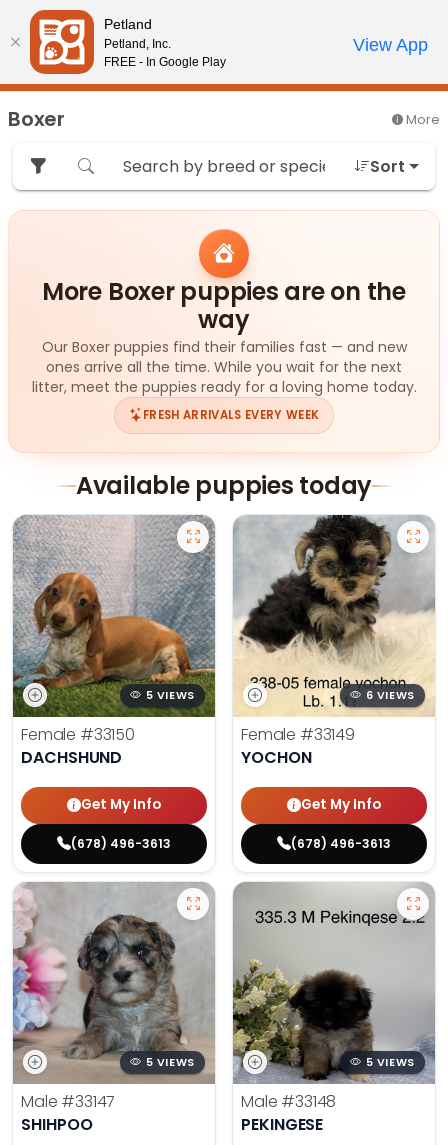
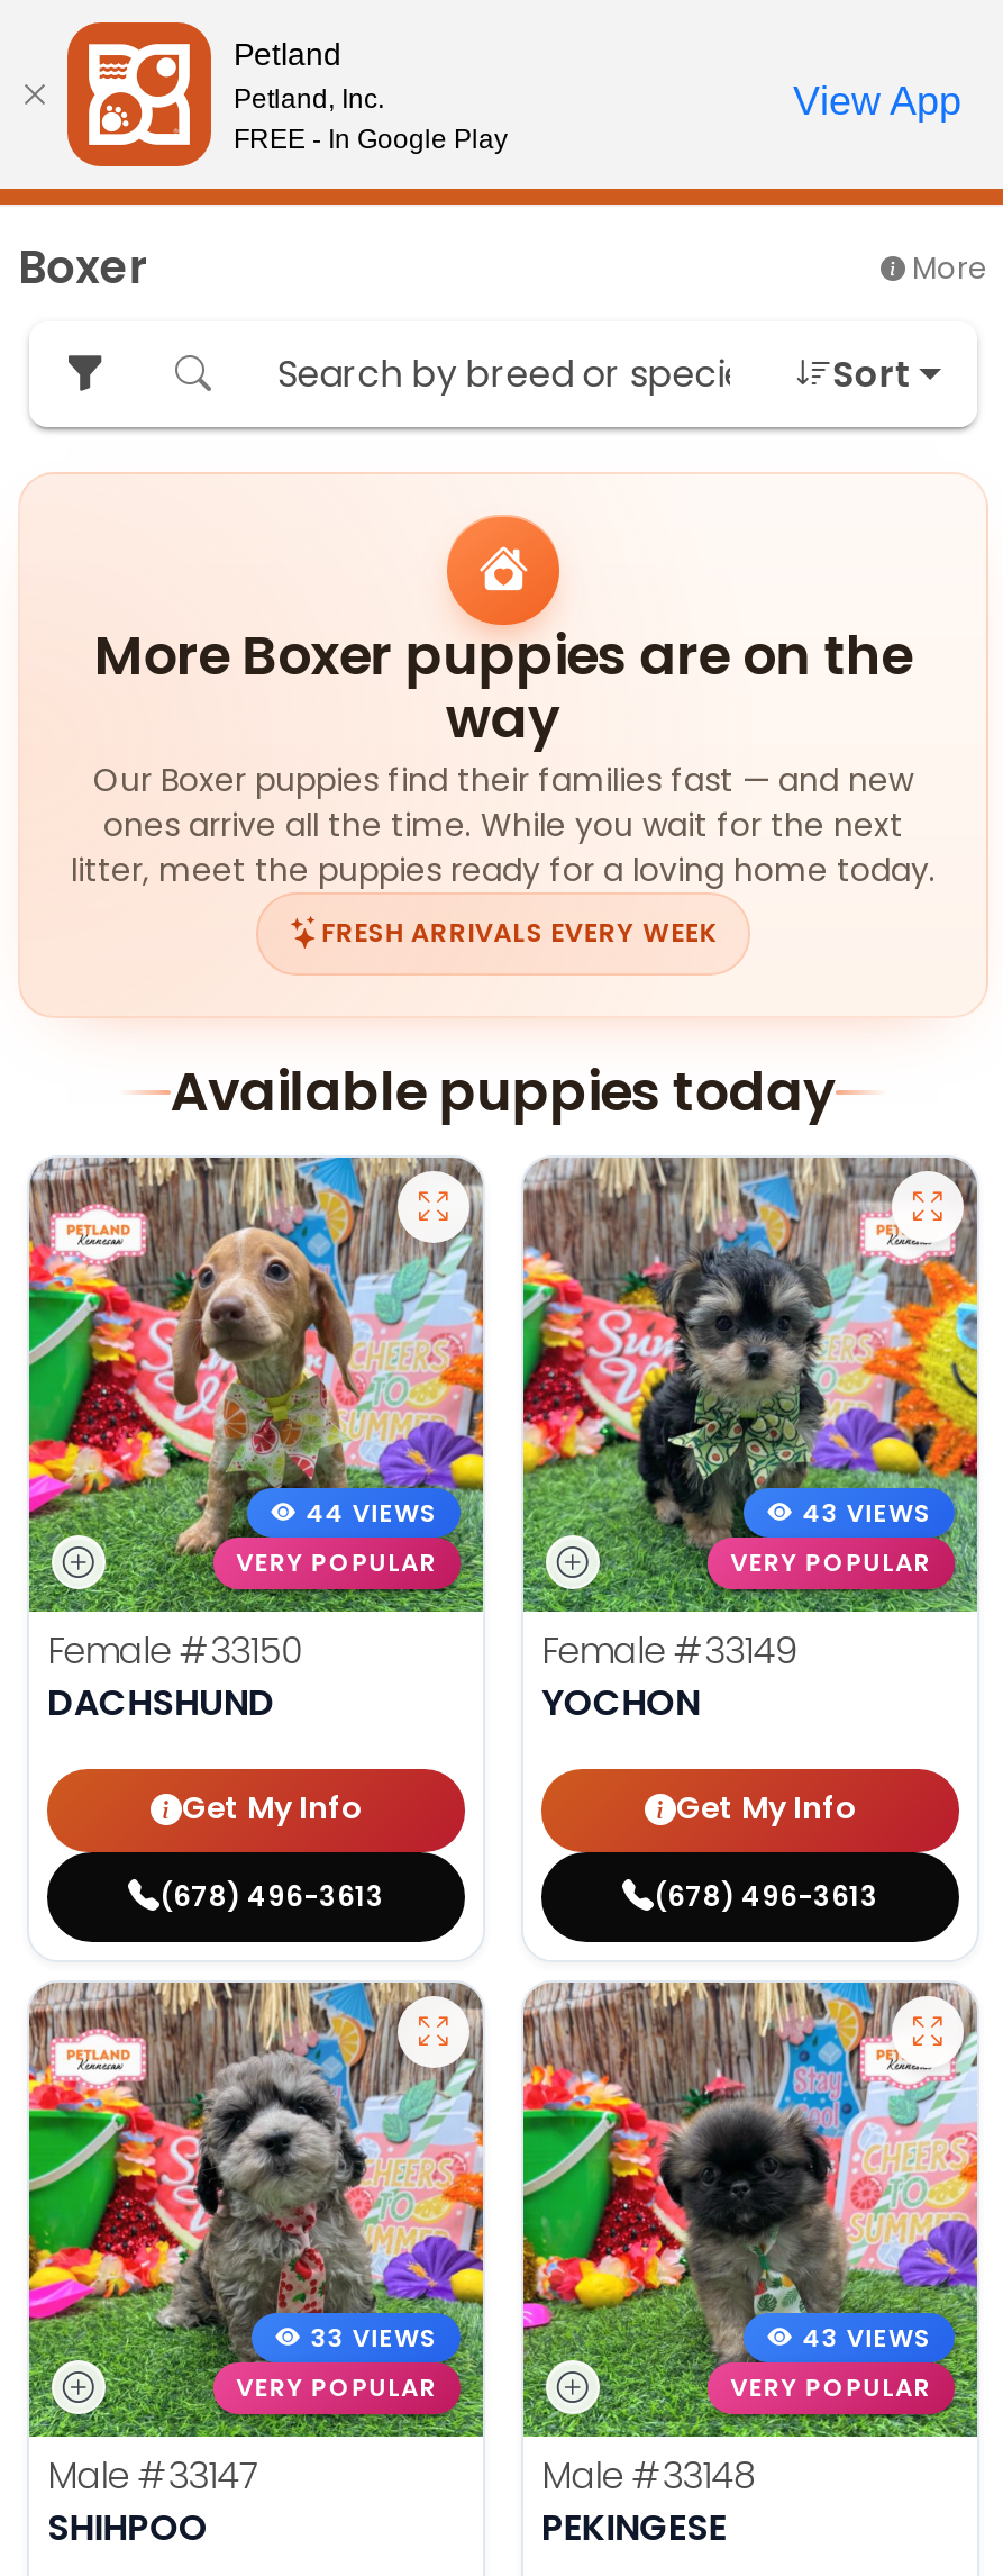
- [image]
- 5 VIEWS
+ [image]
+ 44 VIEWS
+ VERY POPULAR

- [image]
- 6 VIEWS
+ [image]
+ 43 VIEWS
+ VERY POPULAR

- [image]
- 5 VIEWS
+ [image]
+ 33 VIEWS
+ VERY POPULAR

- [image]
- 5 VIEWS
+ [image]
+ 43 VIEWS
+ VERY POPULAR
